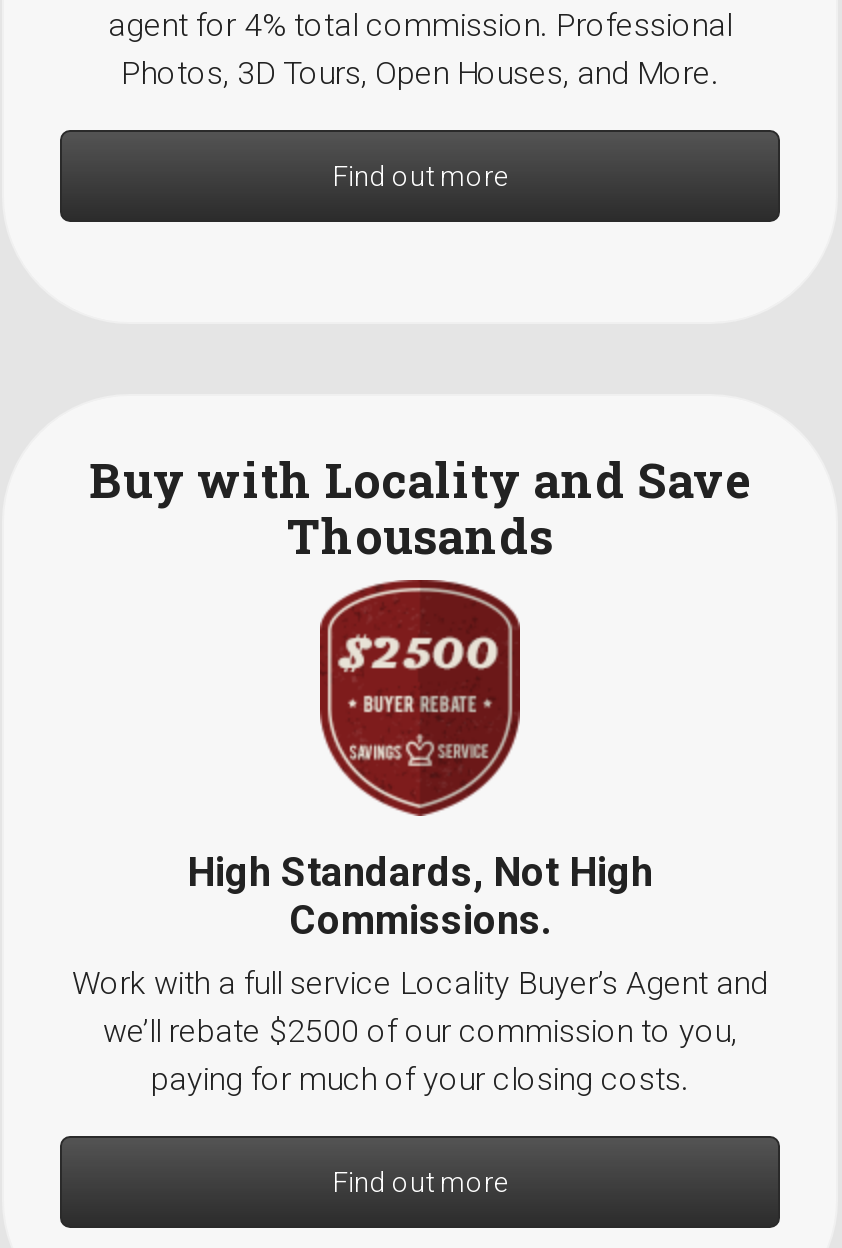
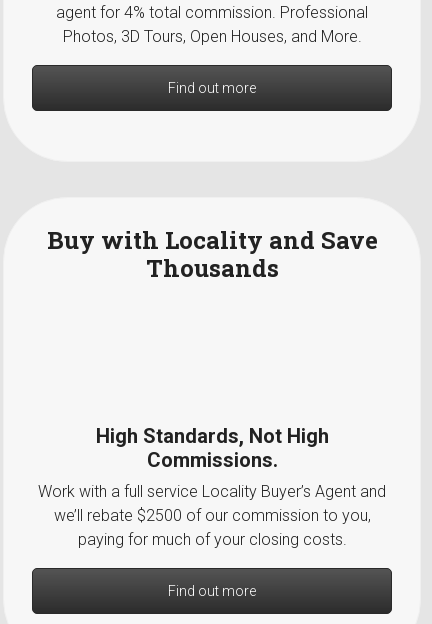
- [image]
